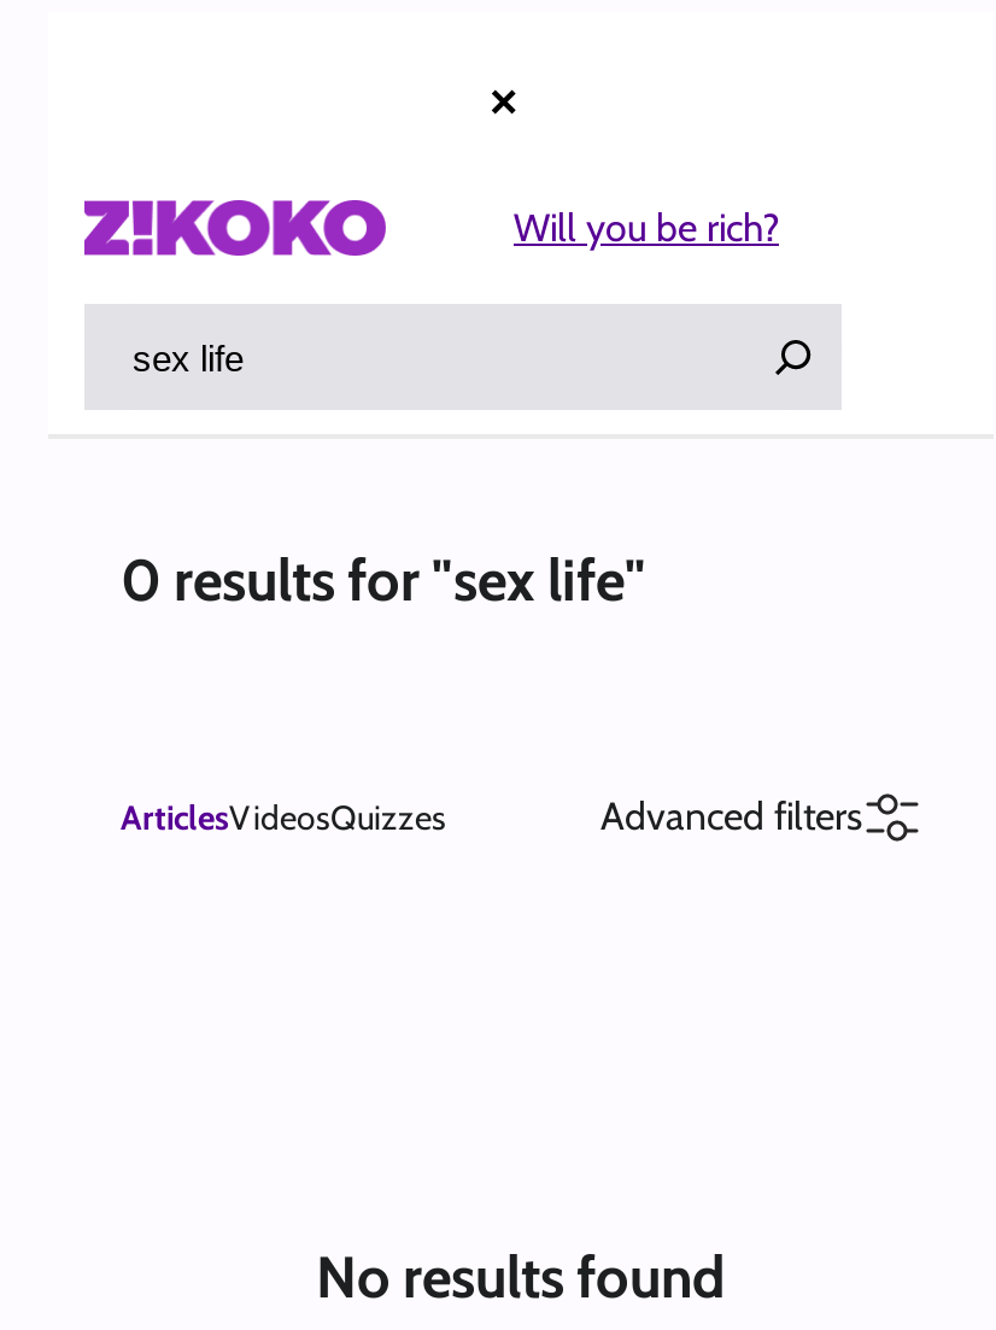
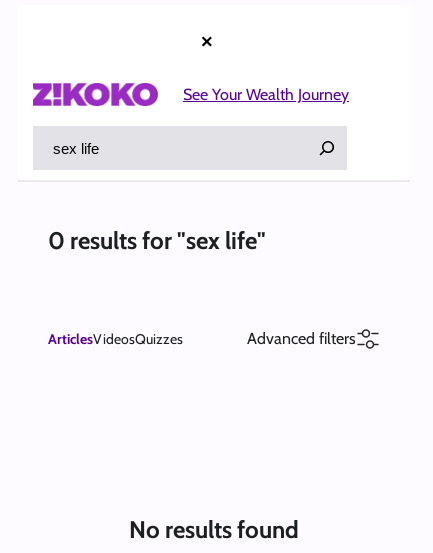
- Will you be rich?
+ See Your Wealth Journey
